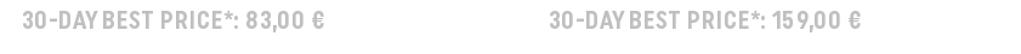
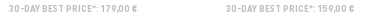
- 30-DAY BEST PRICE*: 83,00 €
+ 30-DAY BEST PRICE*: 179,00 €
